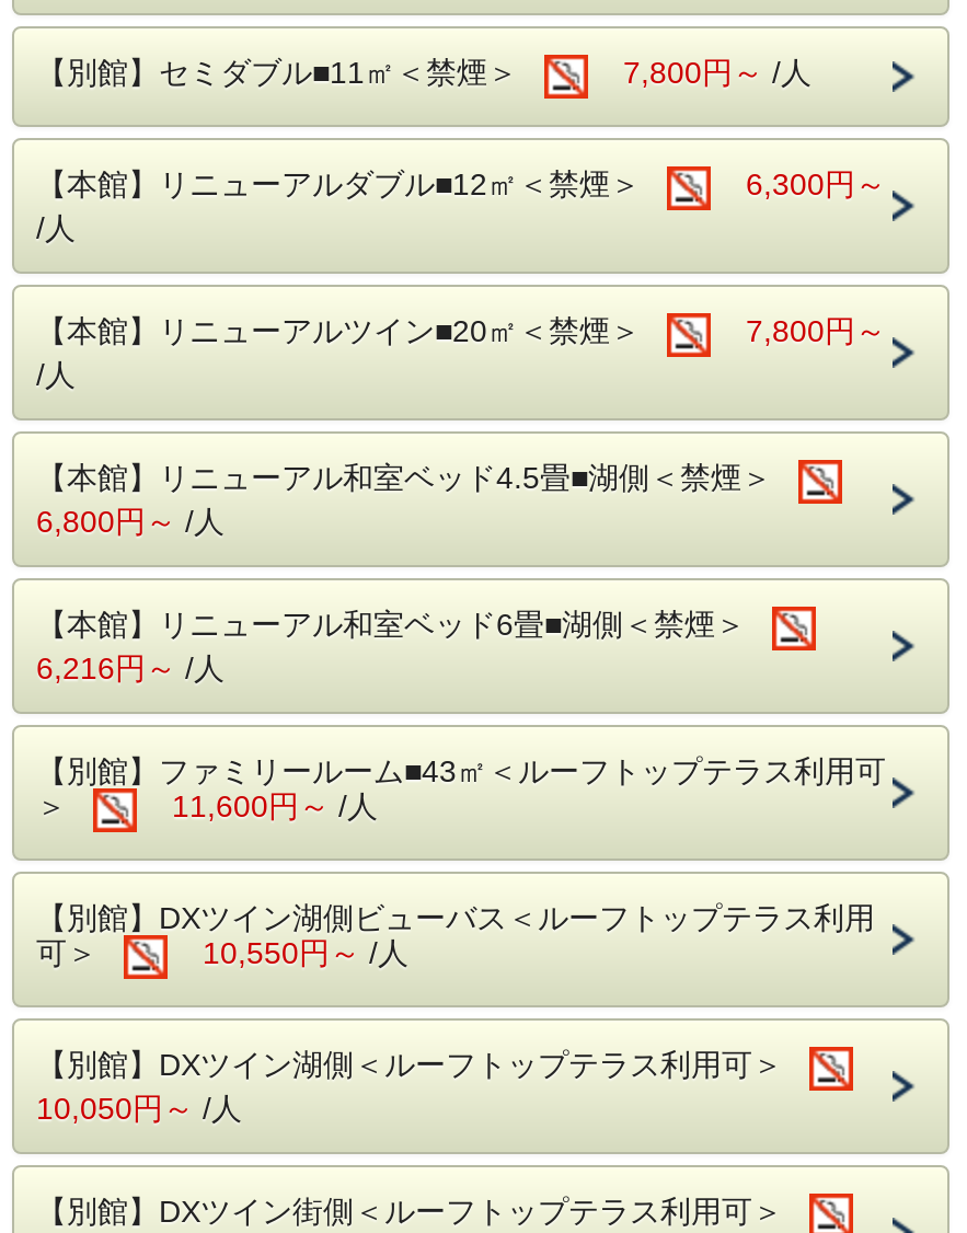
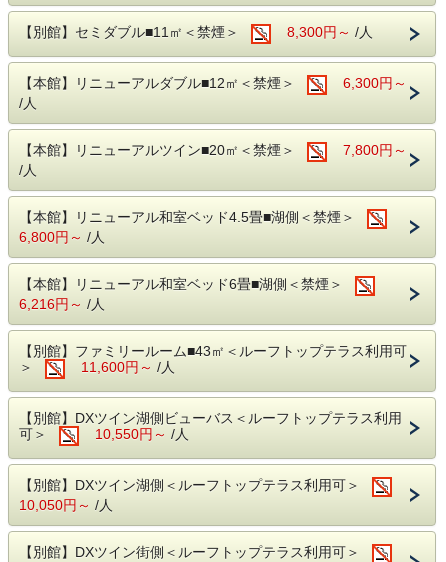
- 7,800円～/人
+ 8,300円～/人
